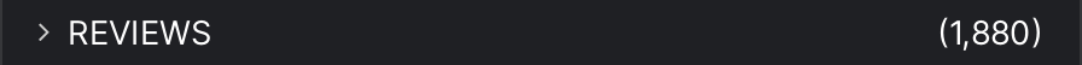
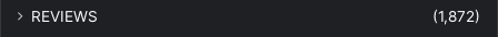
- (1,880)
+ (1,872)
